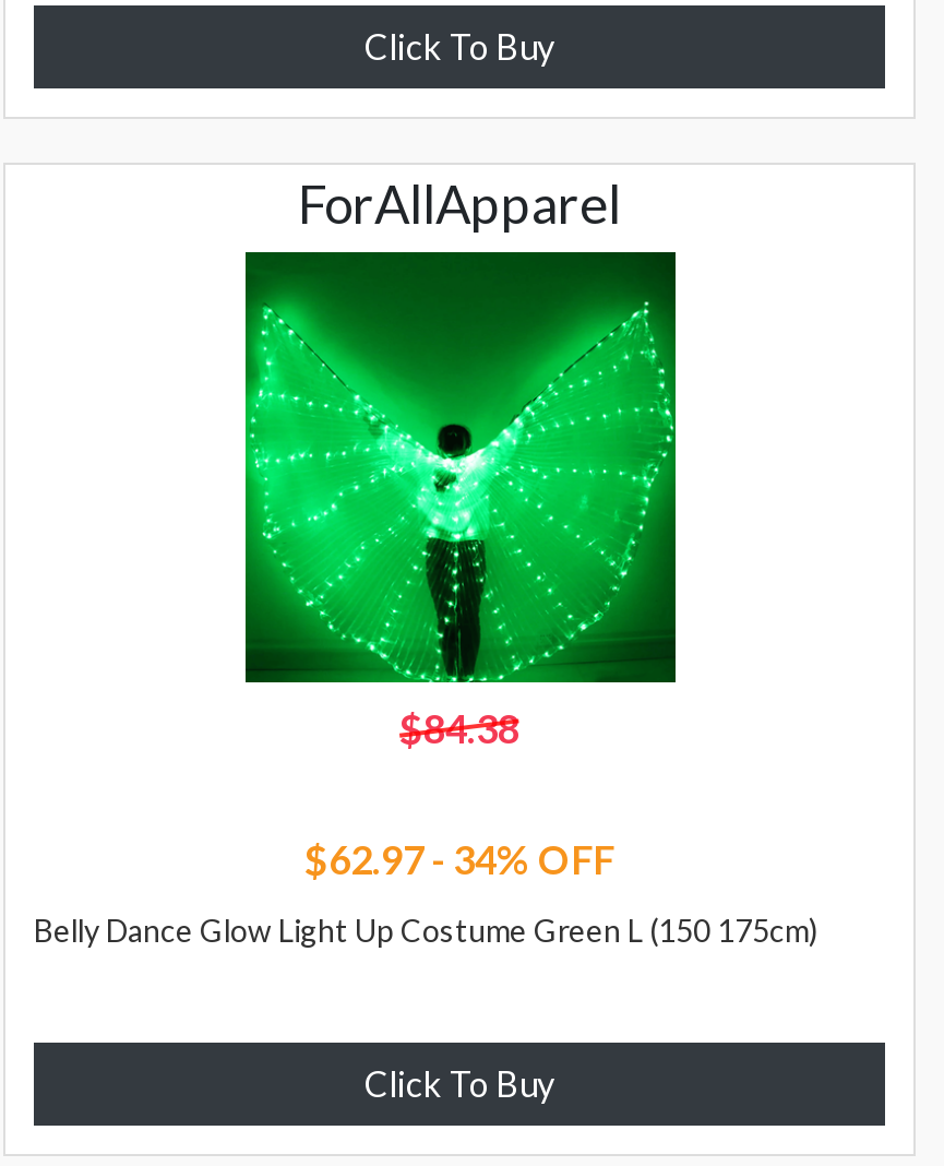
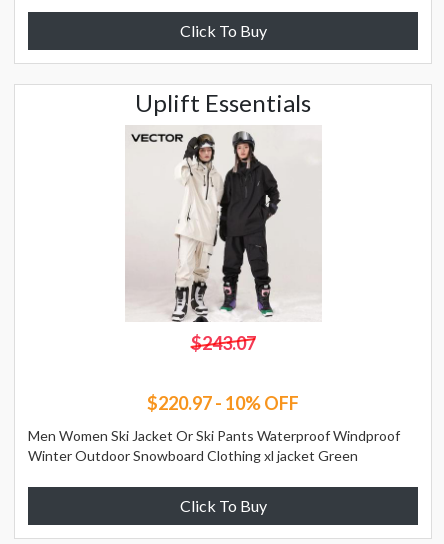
- ForAllApparel
+ Uplift Essentials

- [image]
- $84.38
+ [image]
+ $243.07

- $62.97 - 34% OFF
+ $220.97 - 10% OFF

- Belly Dance Glow Light Up Costume Green L (150 175cm)
+ Men Women Ski Jacket Or Ski Pants Waterproof Windproof
+ Winter Outdoor Snowboard Clothing xl jacket Green
